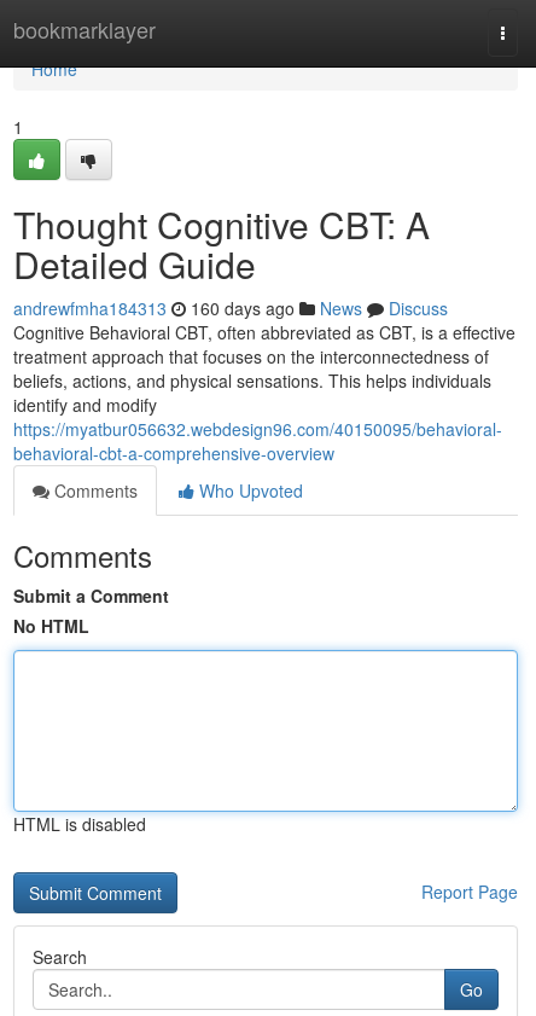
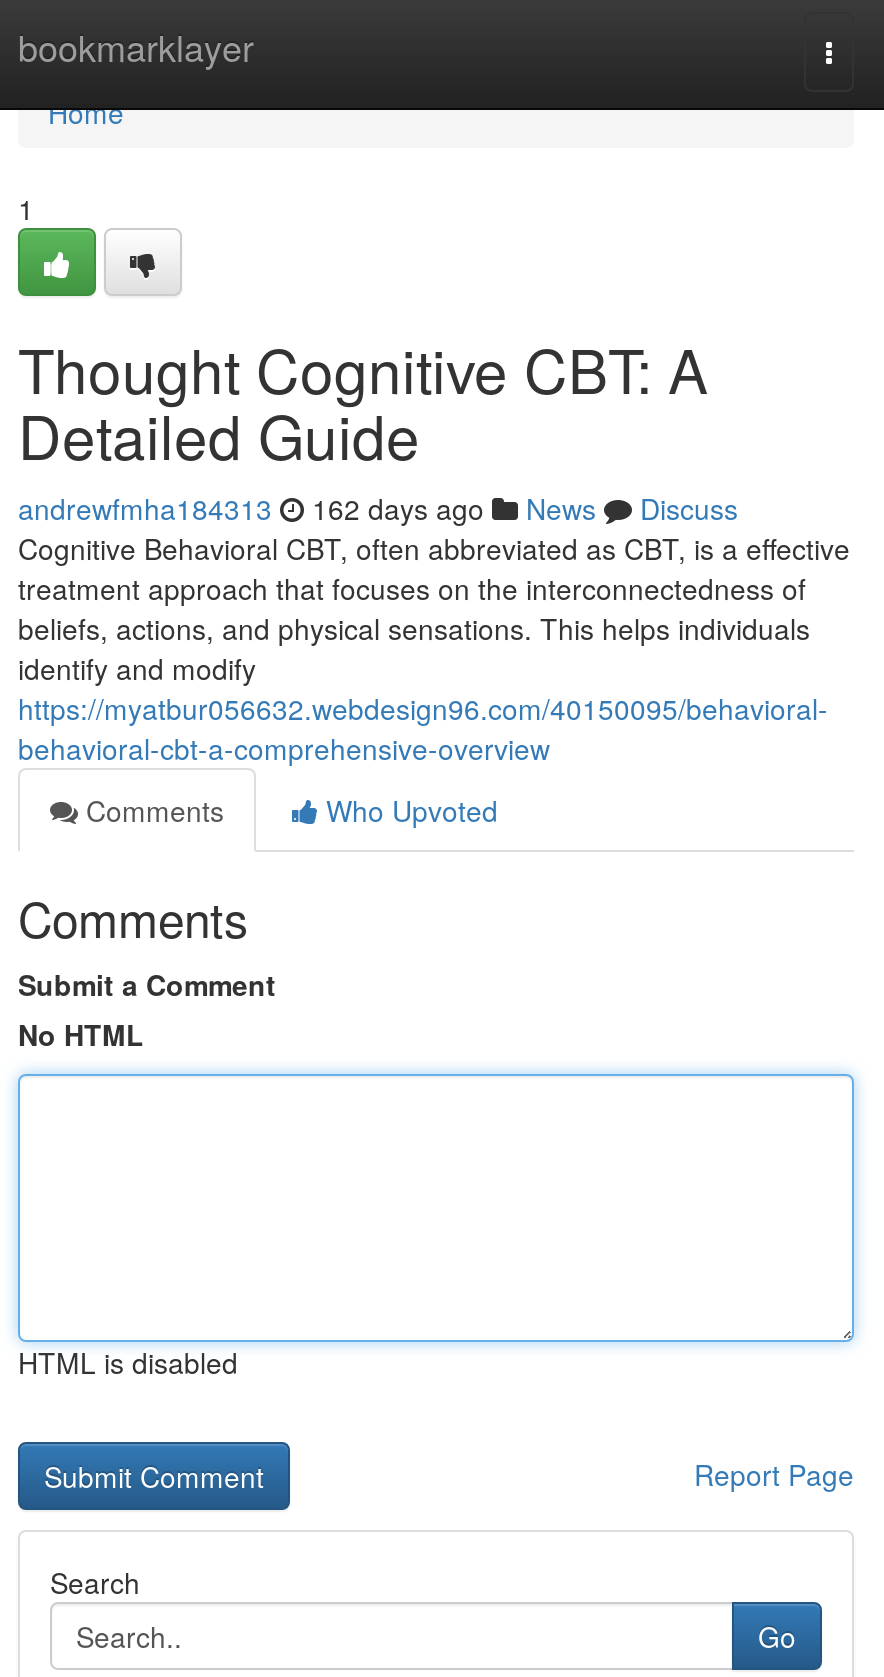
- andrewfmha184313 160 days ago News Discuss
+ andrewfmha184313 162 days ago News Discuss
